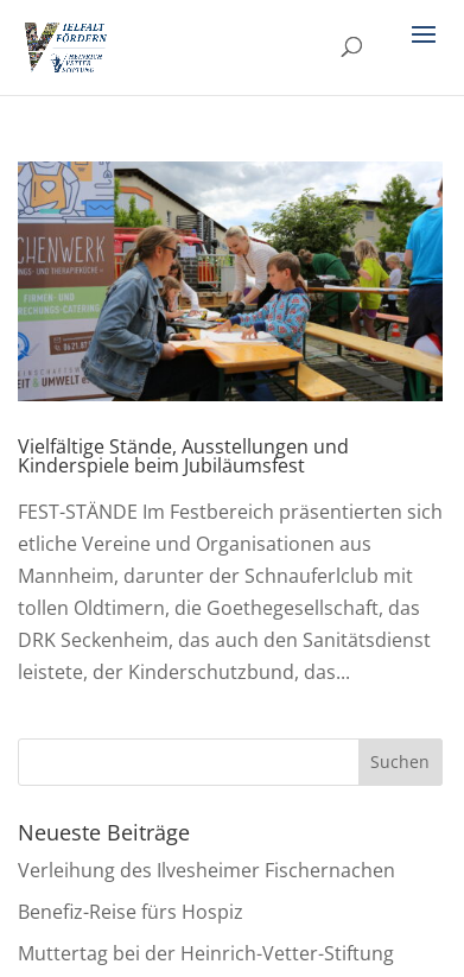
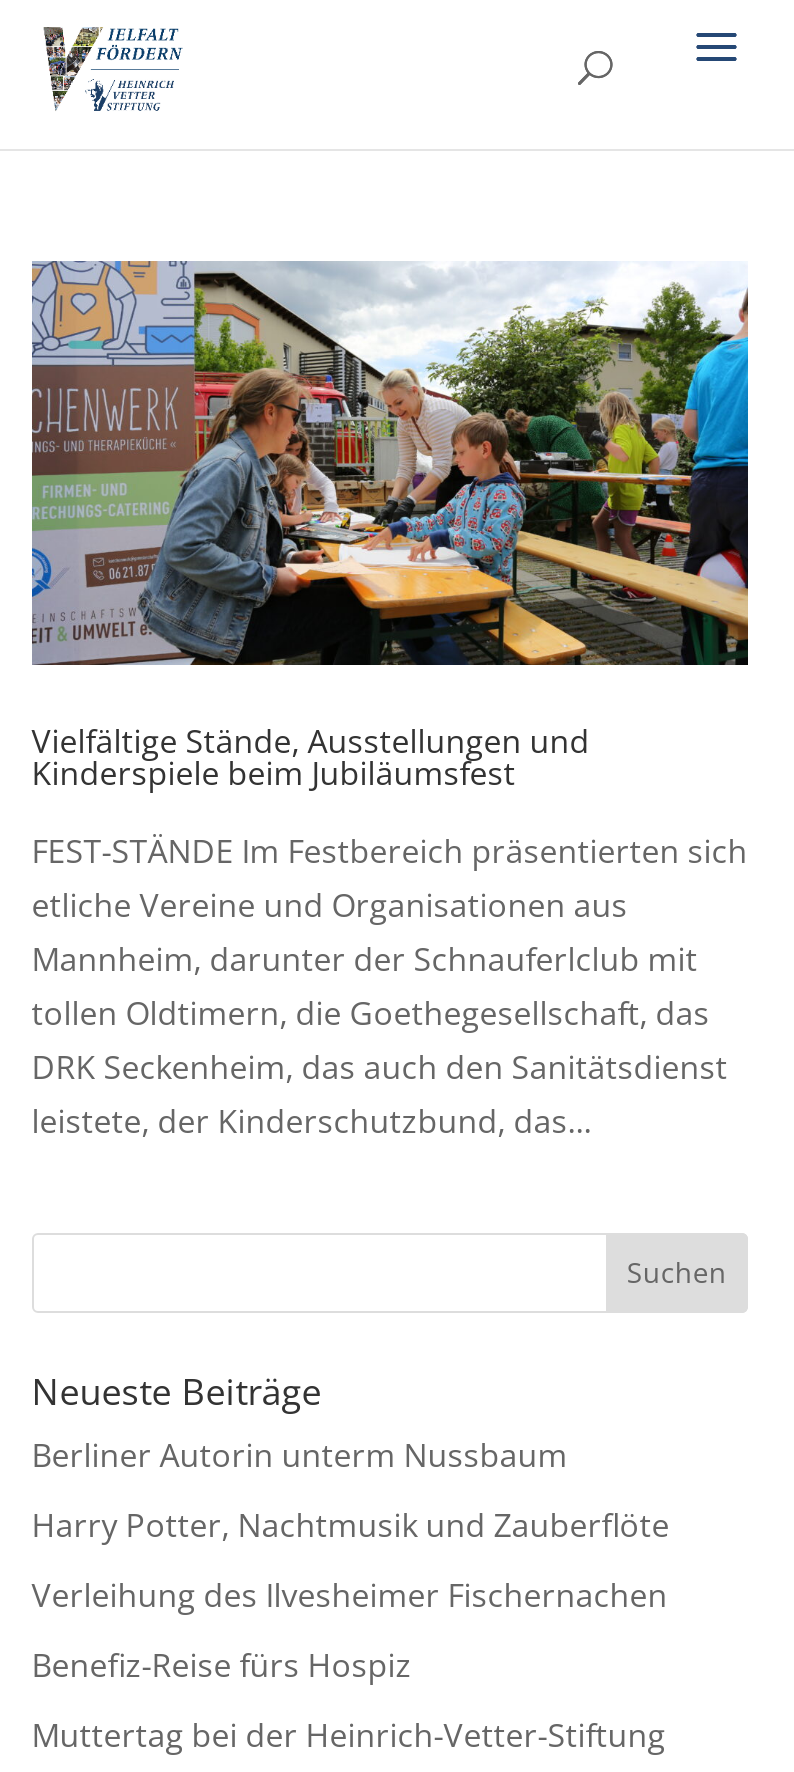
+ Berliner Autorin unterm Nussbaum
+ Harry Potter, Nachtmusik und Zauberflöte
